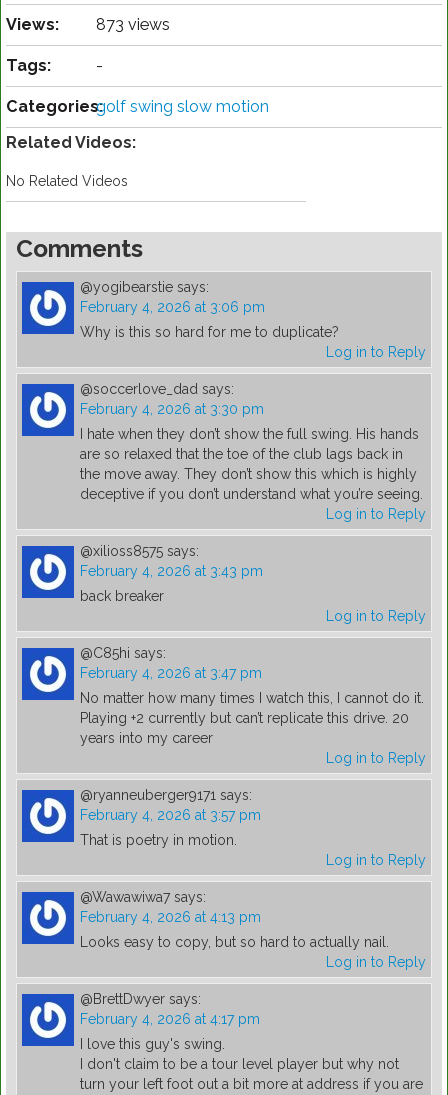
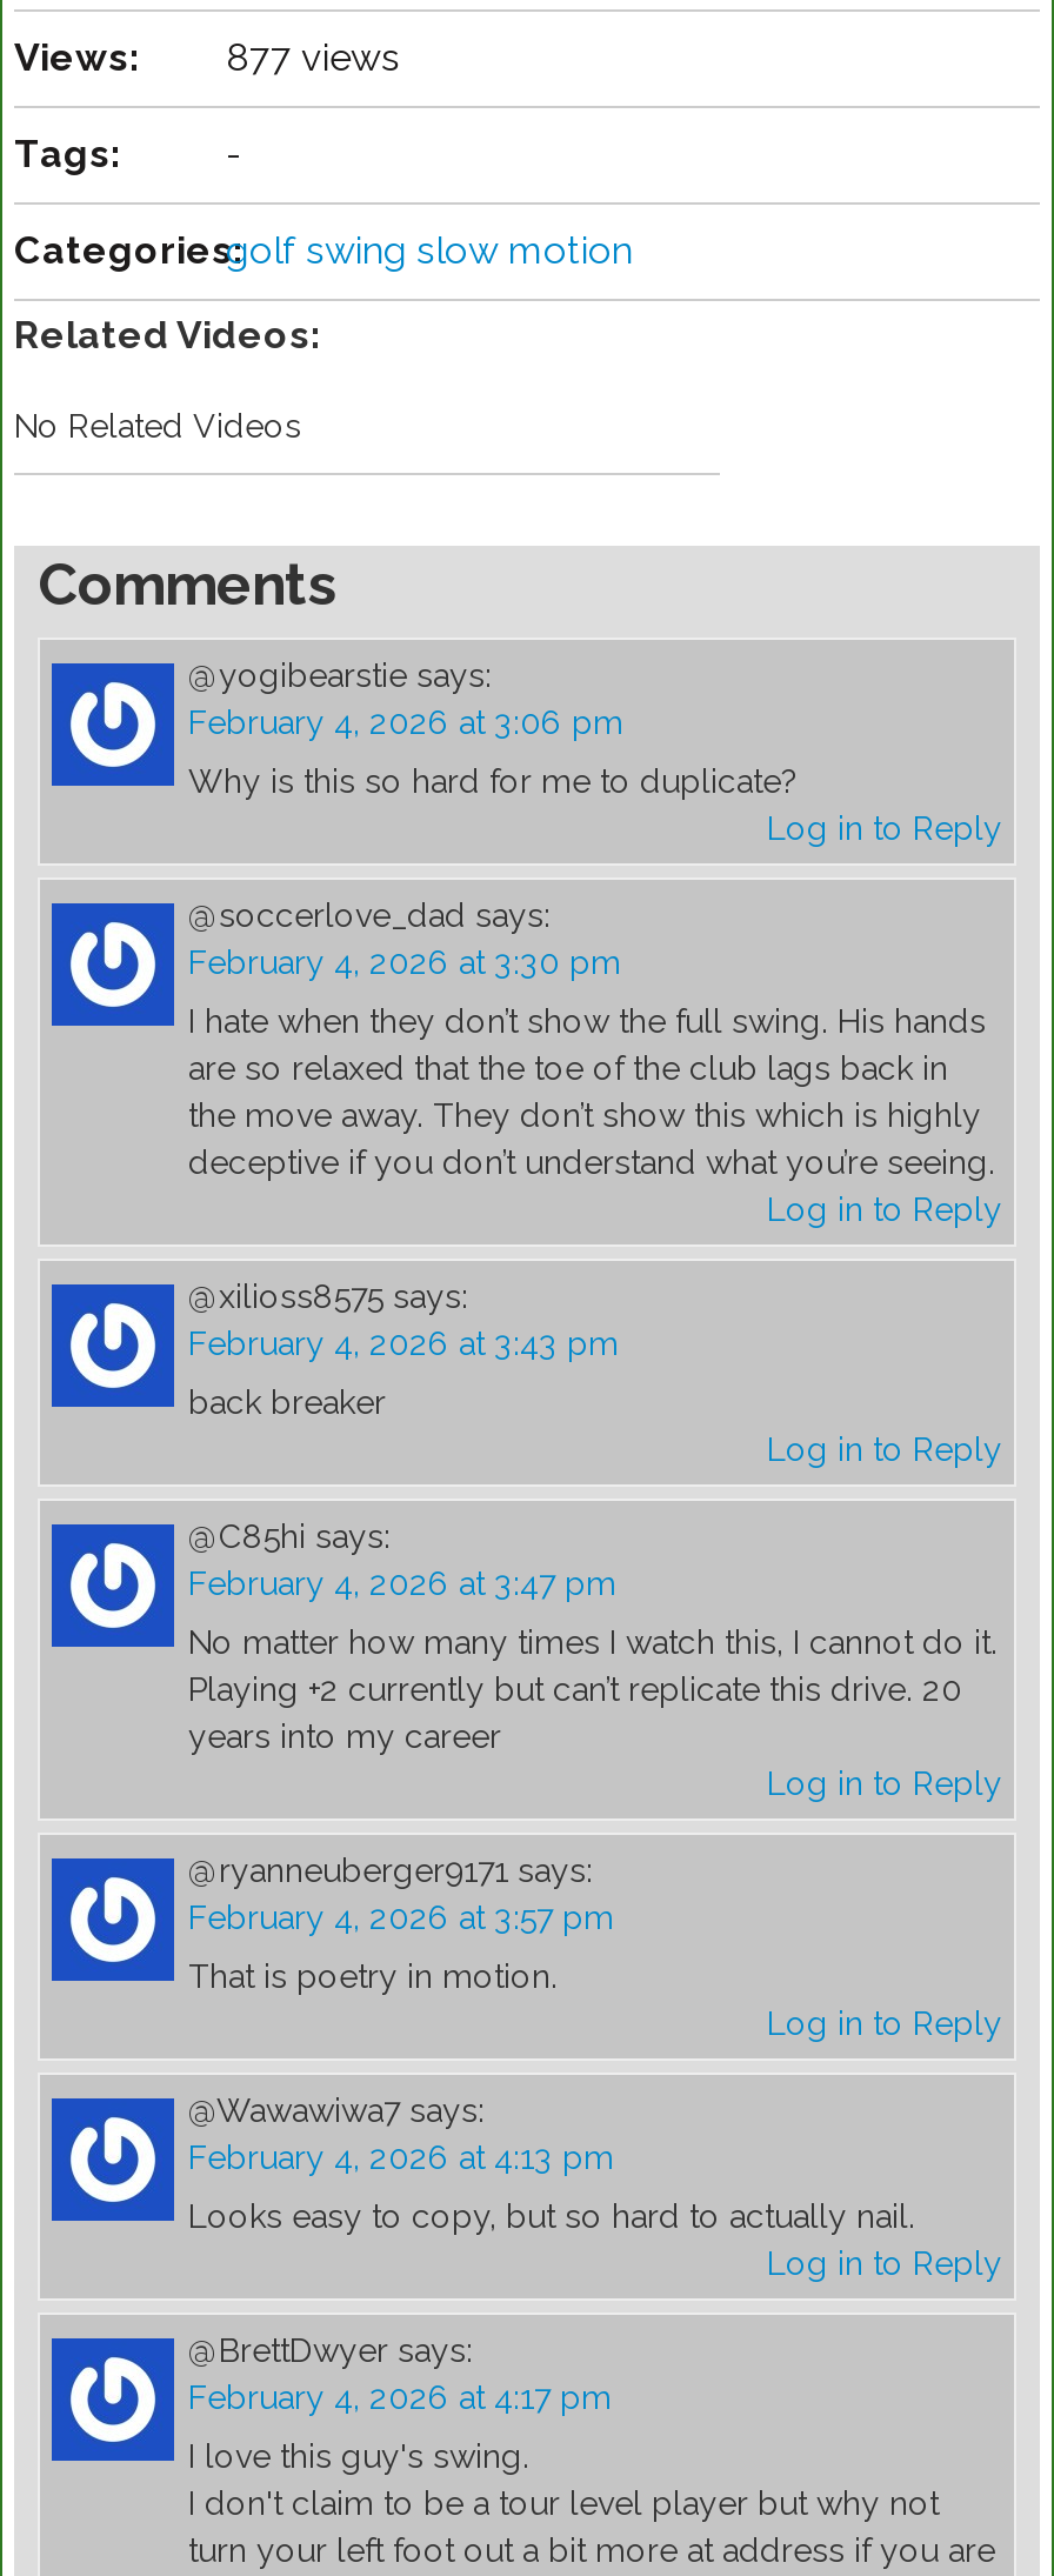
- Views: 873 views
+ Views: 877 views
